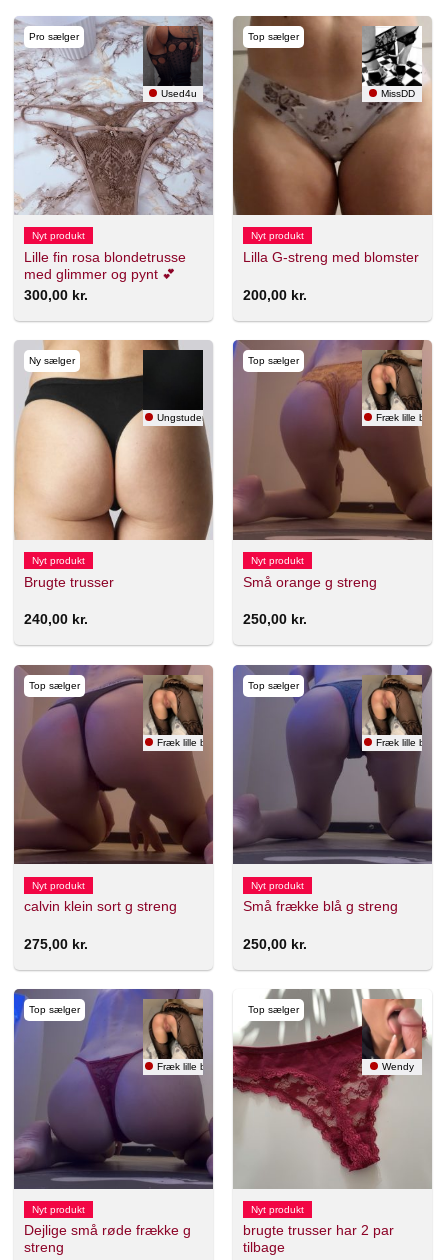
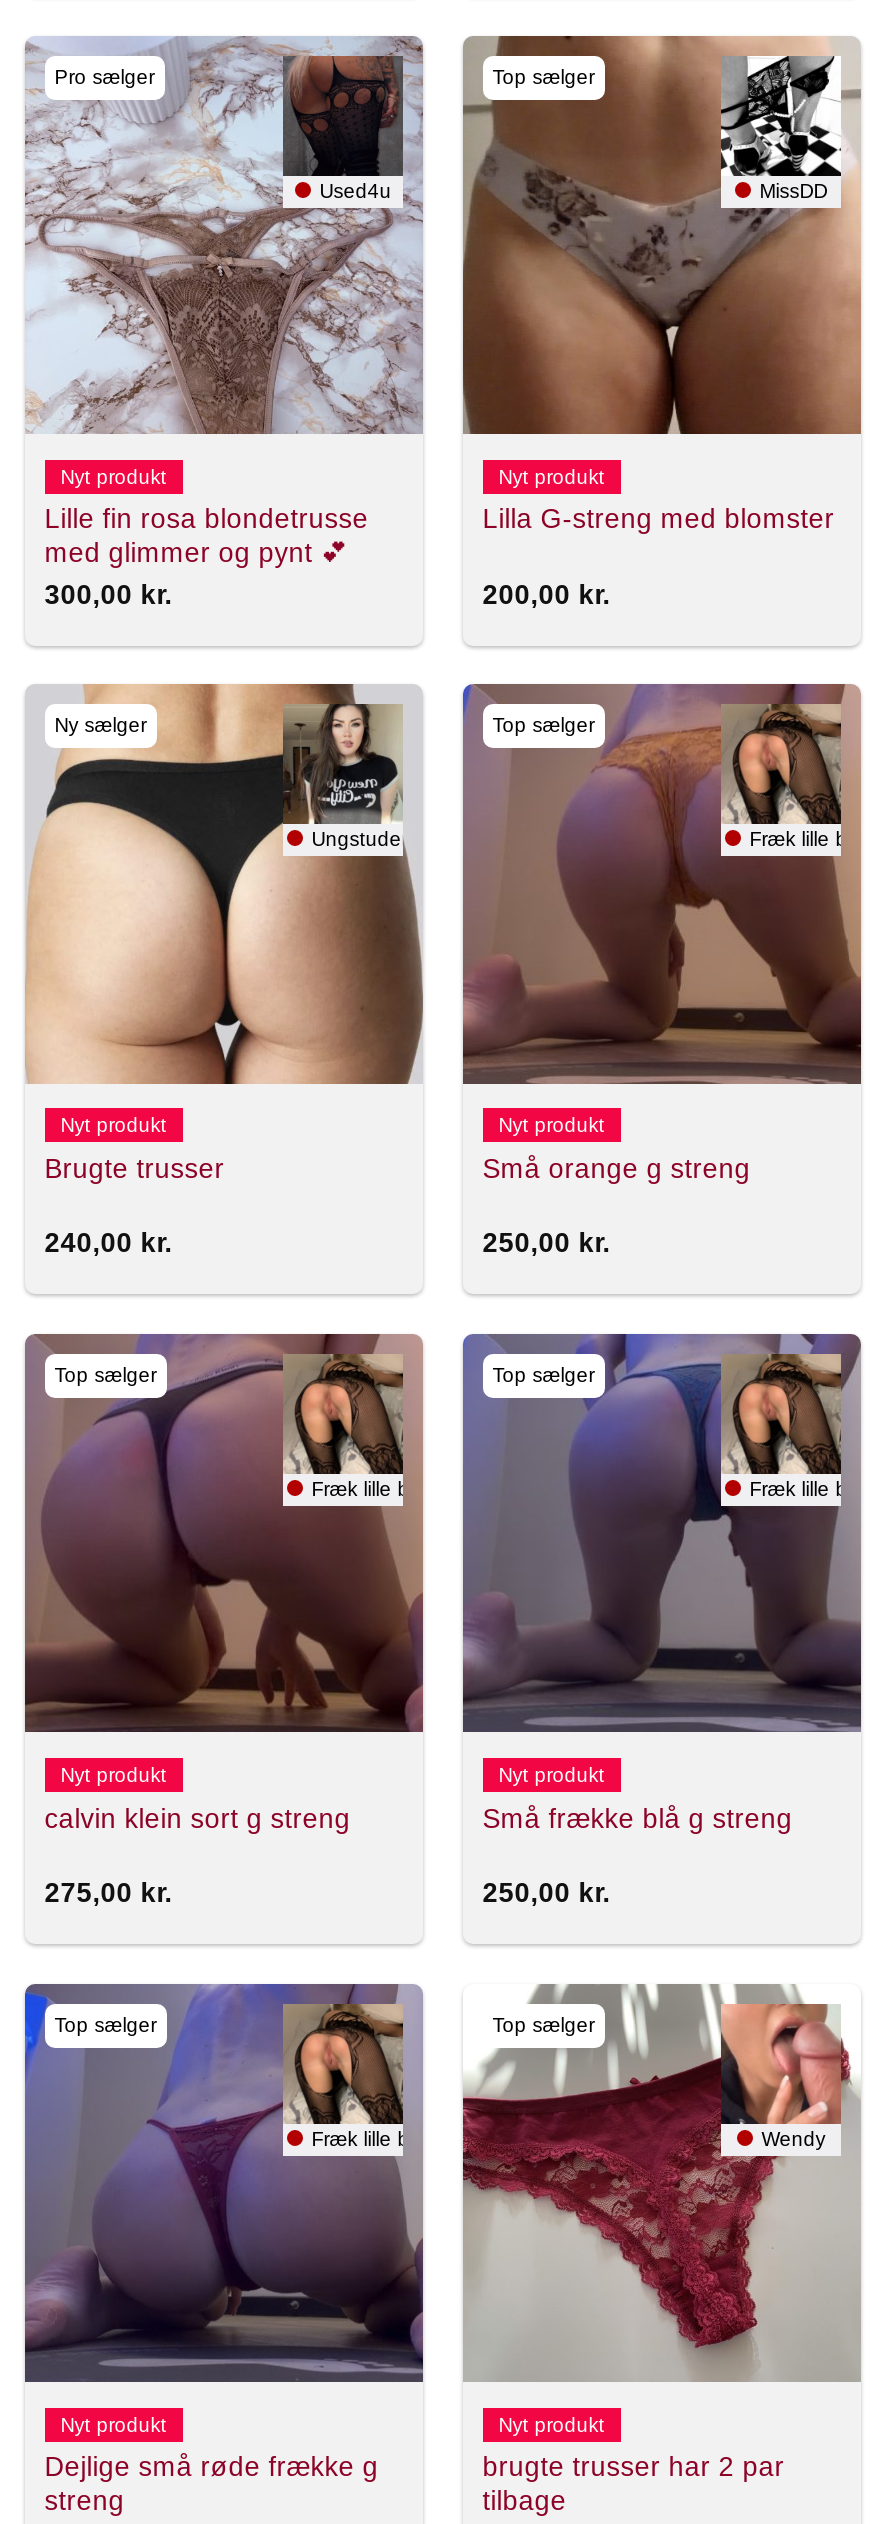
- [image]
+ [image]
